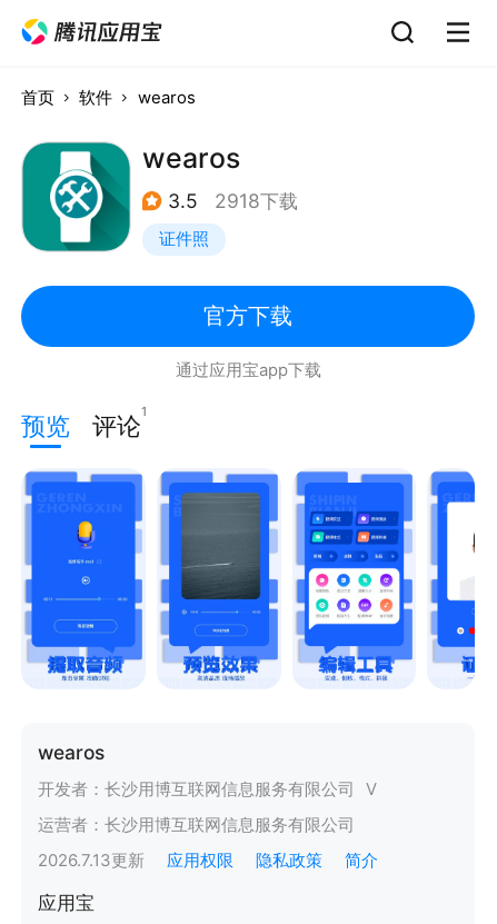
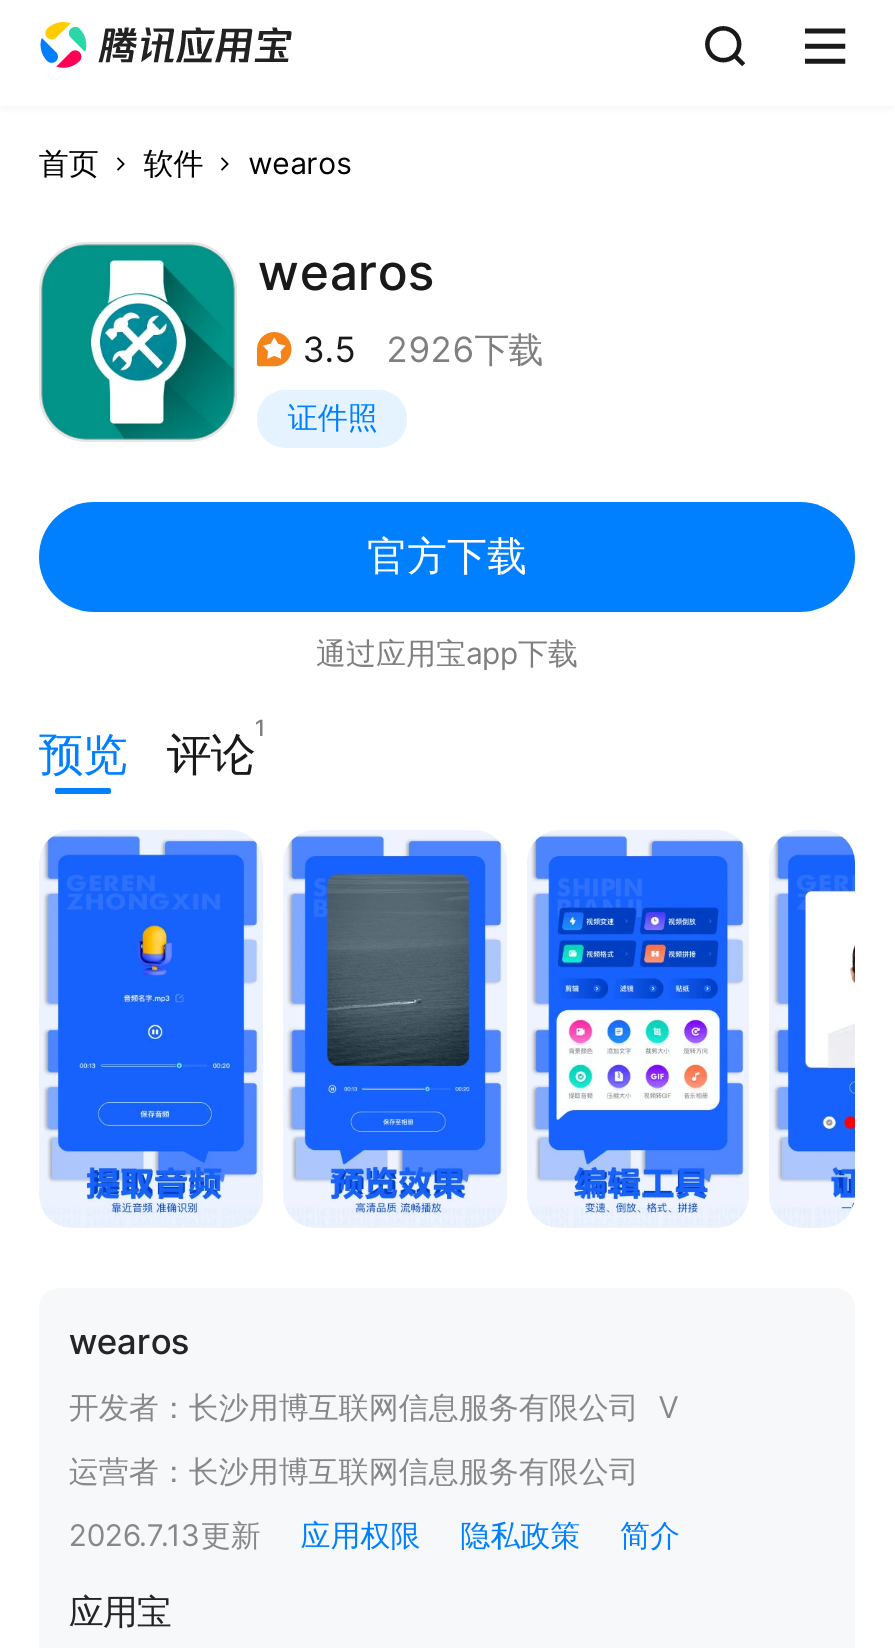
- 3.5 2918下载
+ 3.5 2926下载
